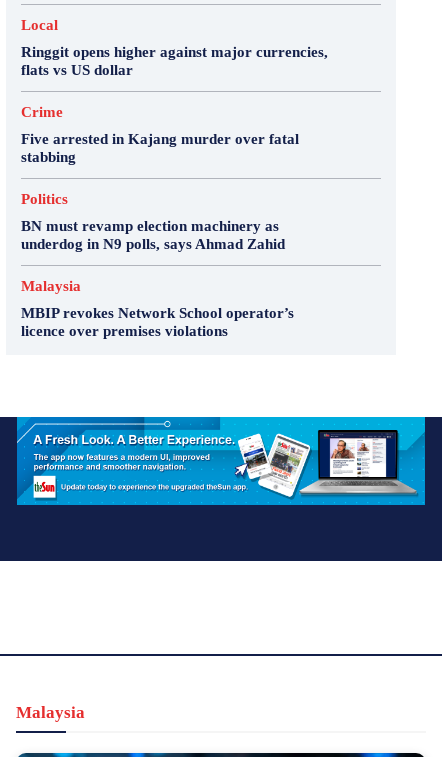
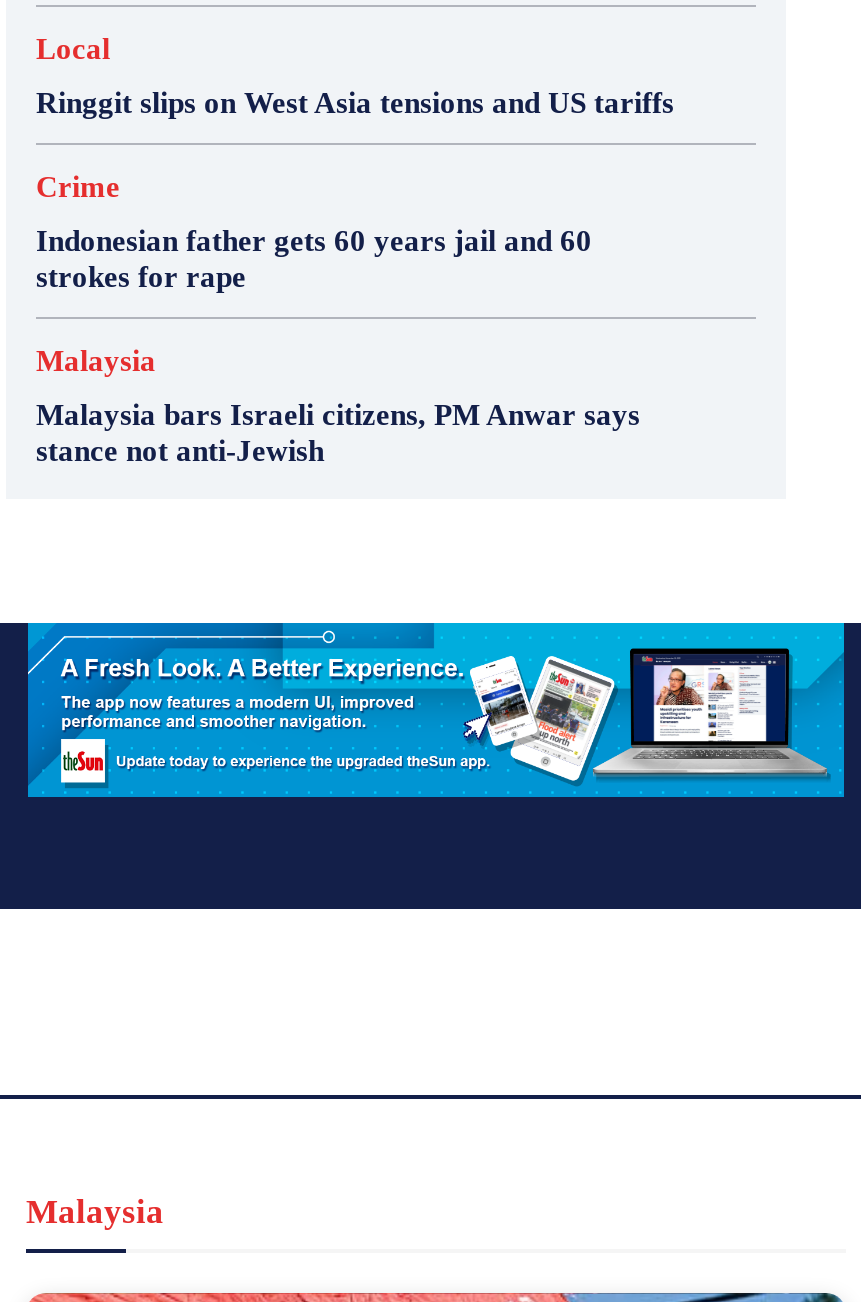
- Ringgit opens higher against major currencies,
- flats vs US dollar
+ Ringgit slips on West Asia tensions and US tariffs

- Five arrested in Kajang murder over fatal
- stabbing
- Politics
- BN must revamp election machinery as
- underdog in N9 polls, says Ahmad Zahid
+ Indonesian father gets 60 years jail and 60
+ strokes for rape

- MBIP revokes Network School operator’s
- licence over premises violations
+ Malaysia bars Israeli citizens, PM Anwar says
+ stance not anti-Jewish
